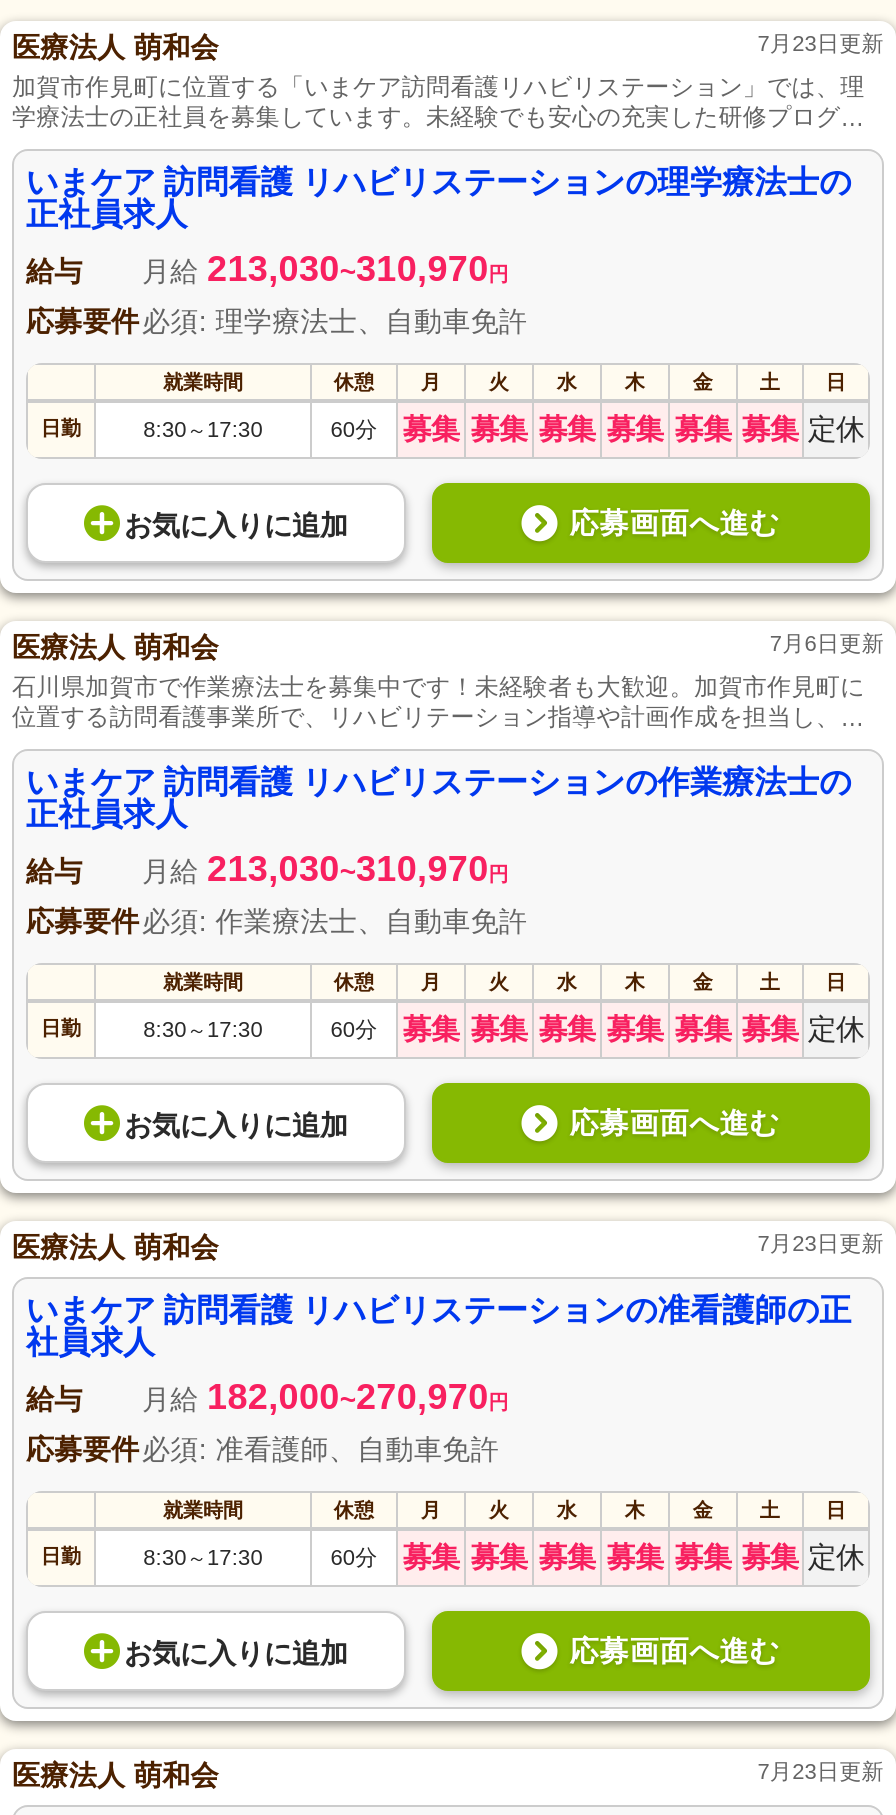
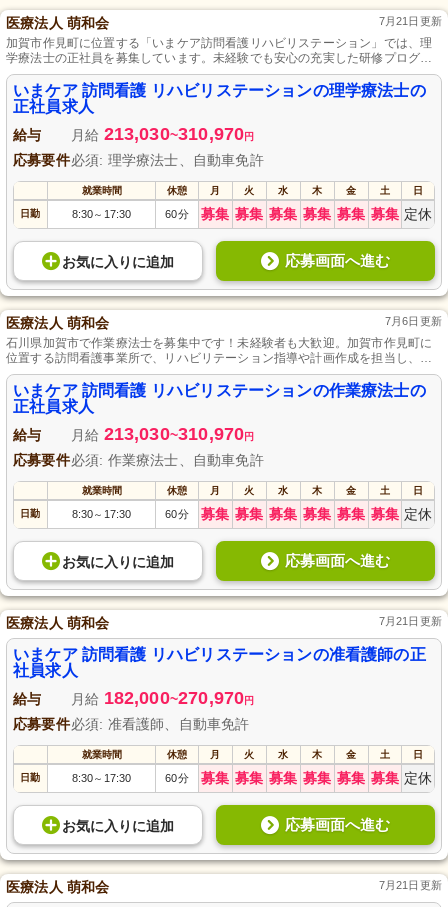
- 7月23日更新
+ 7月21日更新

- 7月23日更新
+ 7月21日更新

- 7月23日更新
+ 7月21日更新
